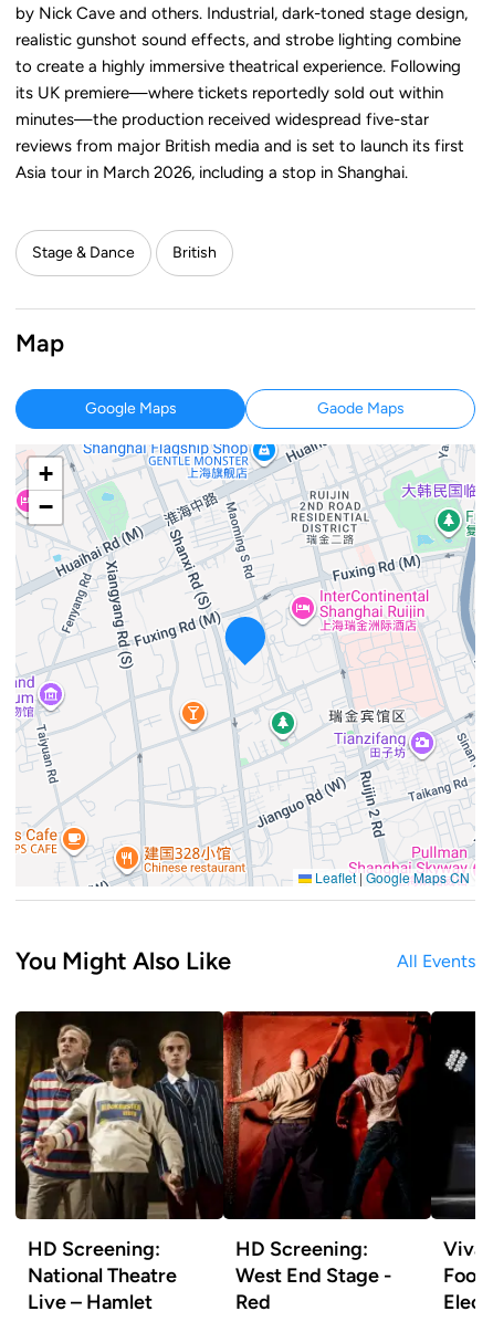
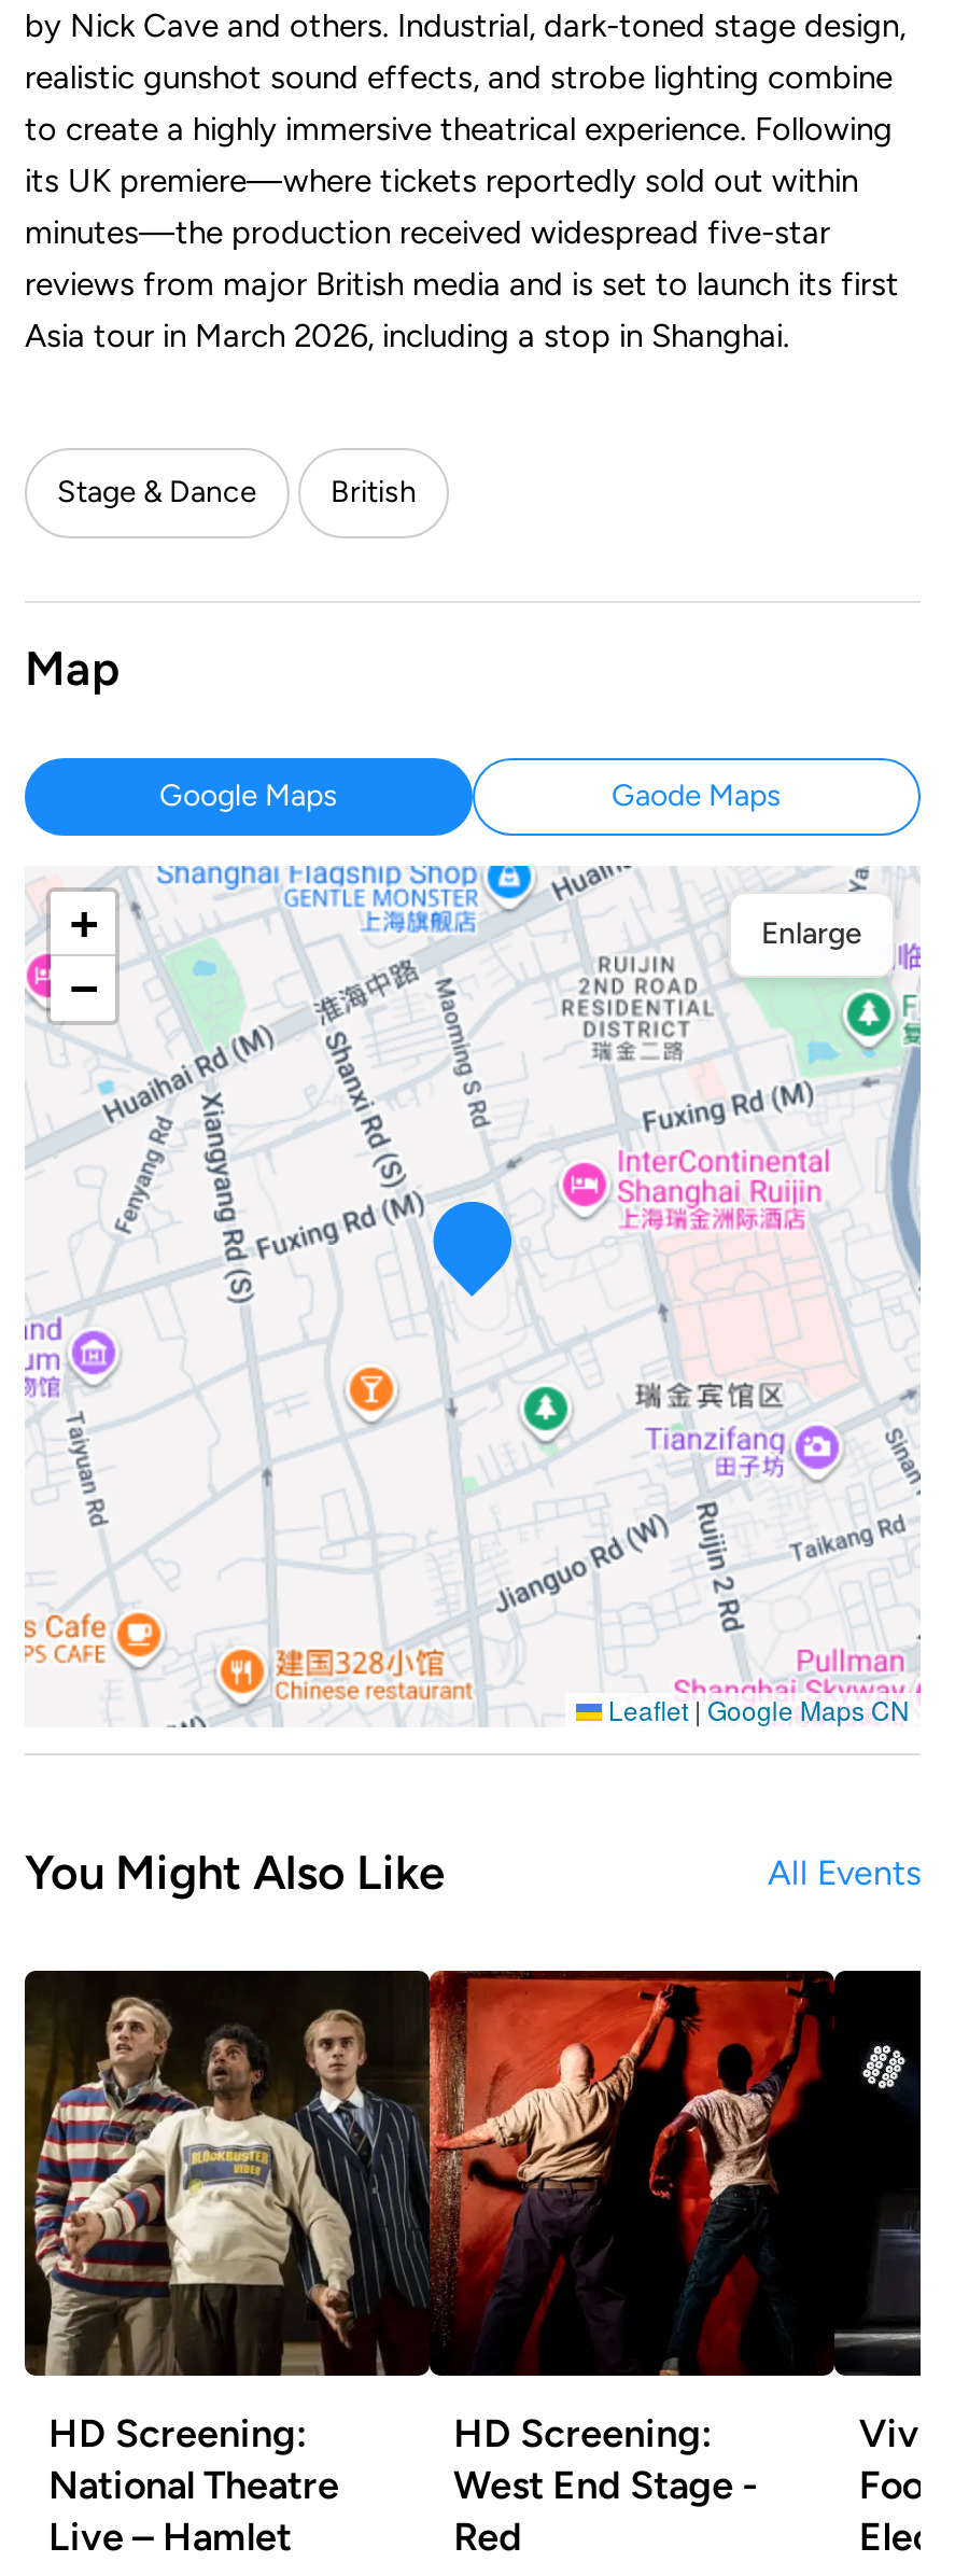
+ Enlarge
